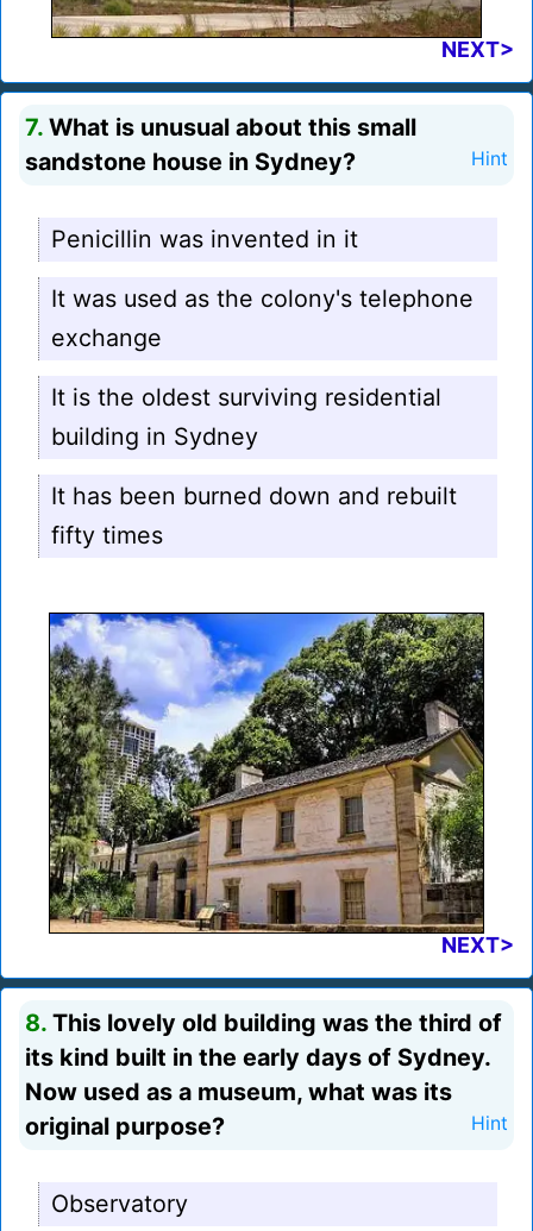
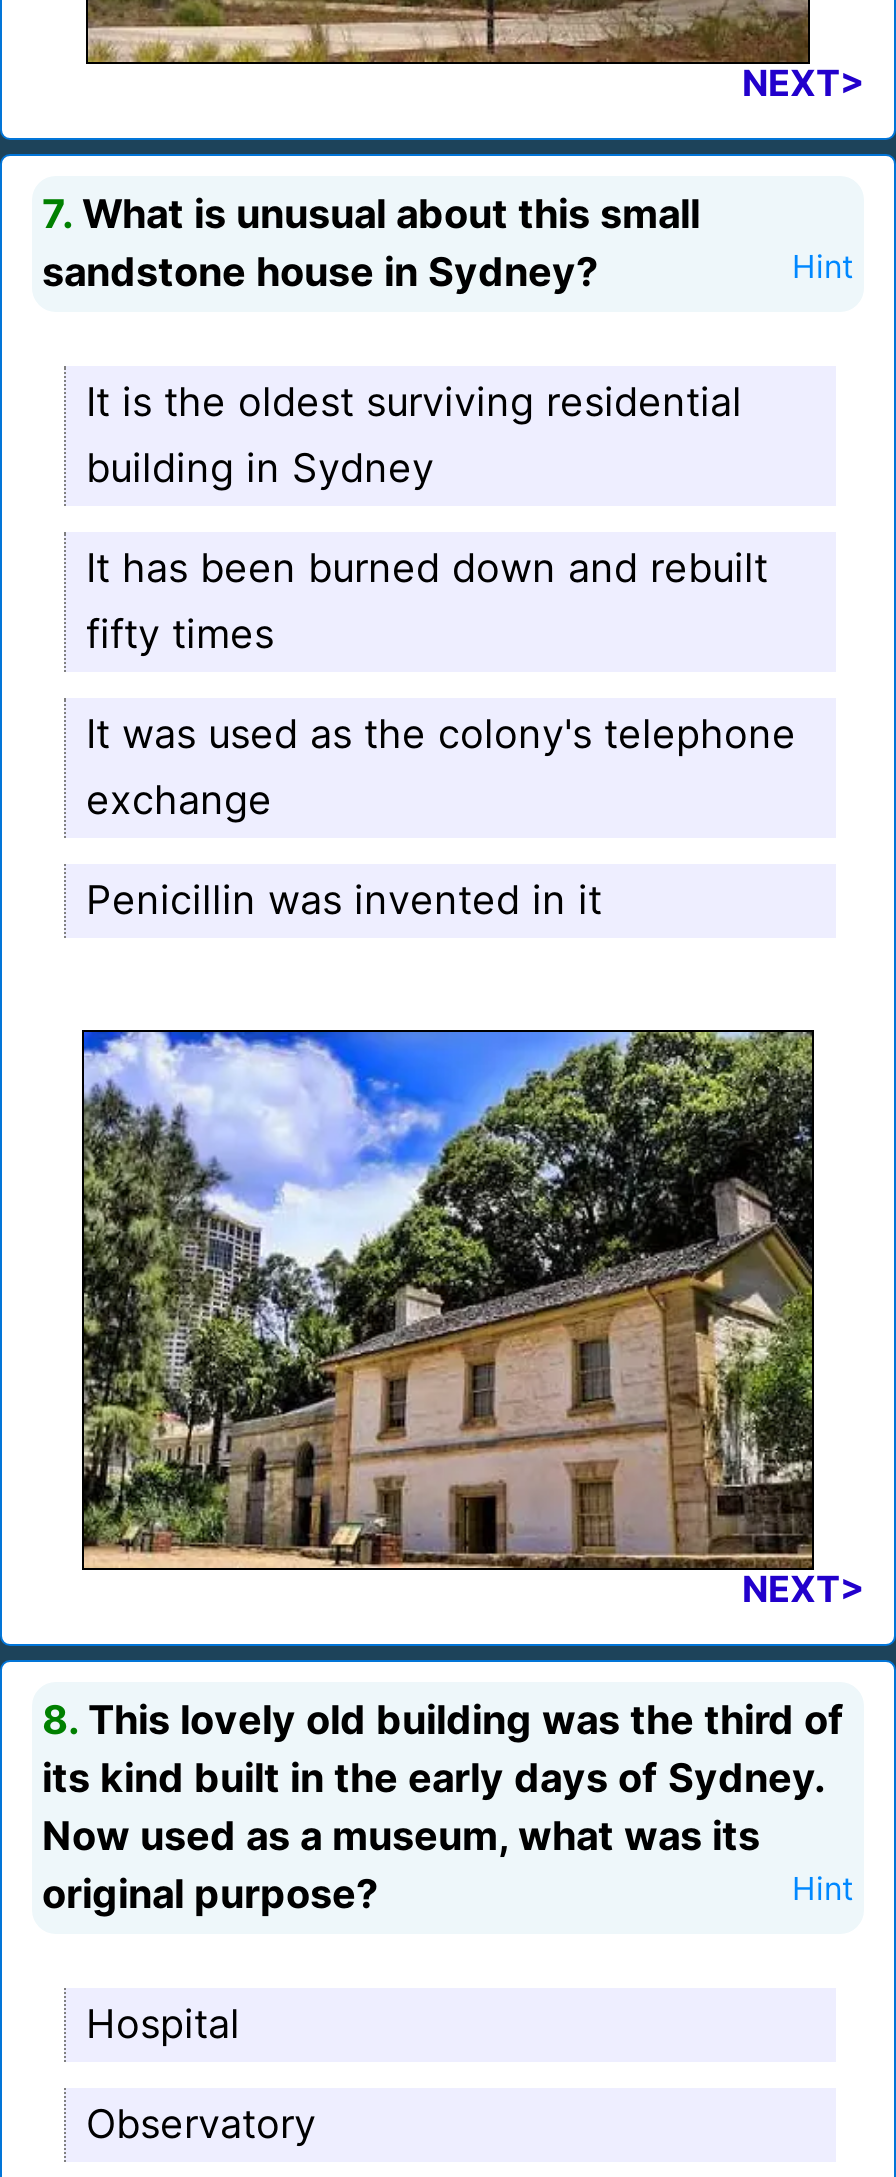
moved down: Penicillin was invented in it | It was used as the colony's telephone | exchange

moved up: It is the oldest surviving residential | building in Sydney | It has been burned down and rebuilt | fifty times

+ Hospital
